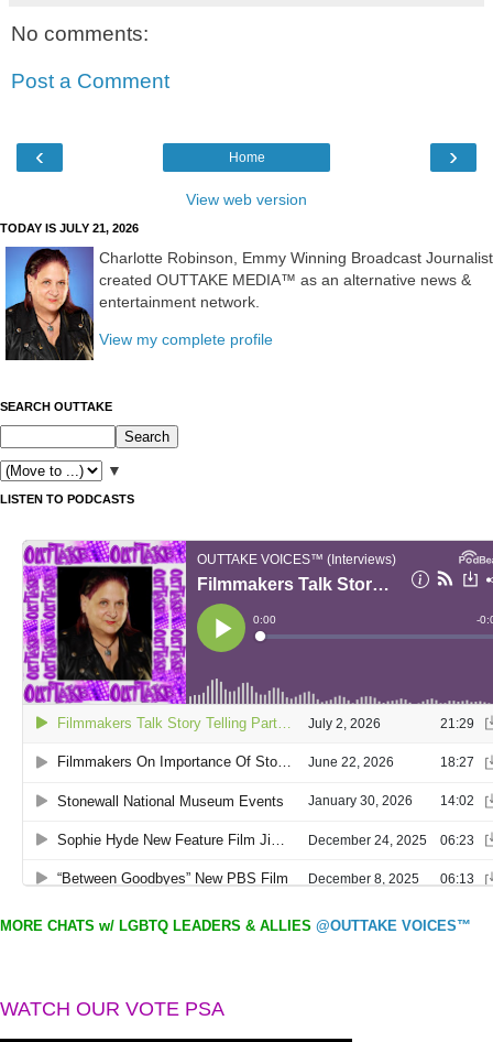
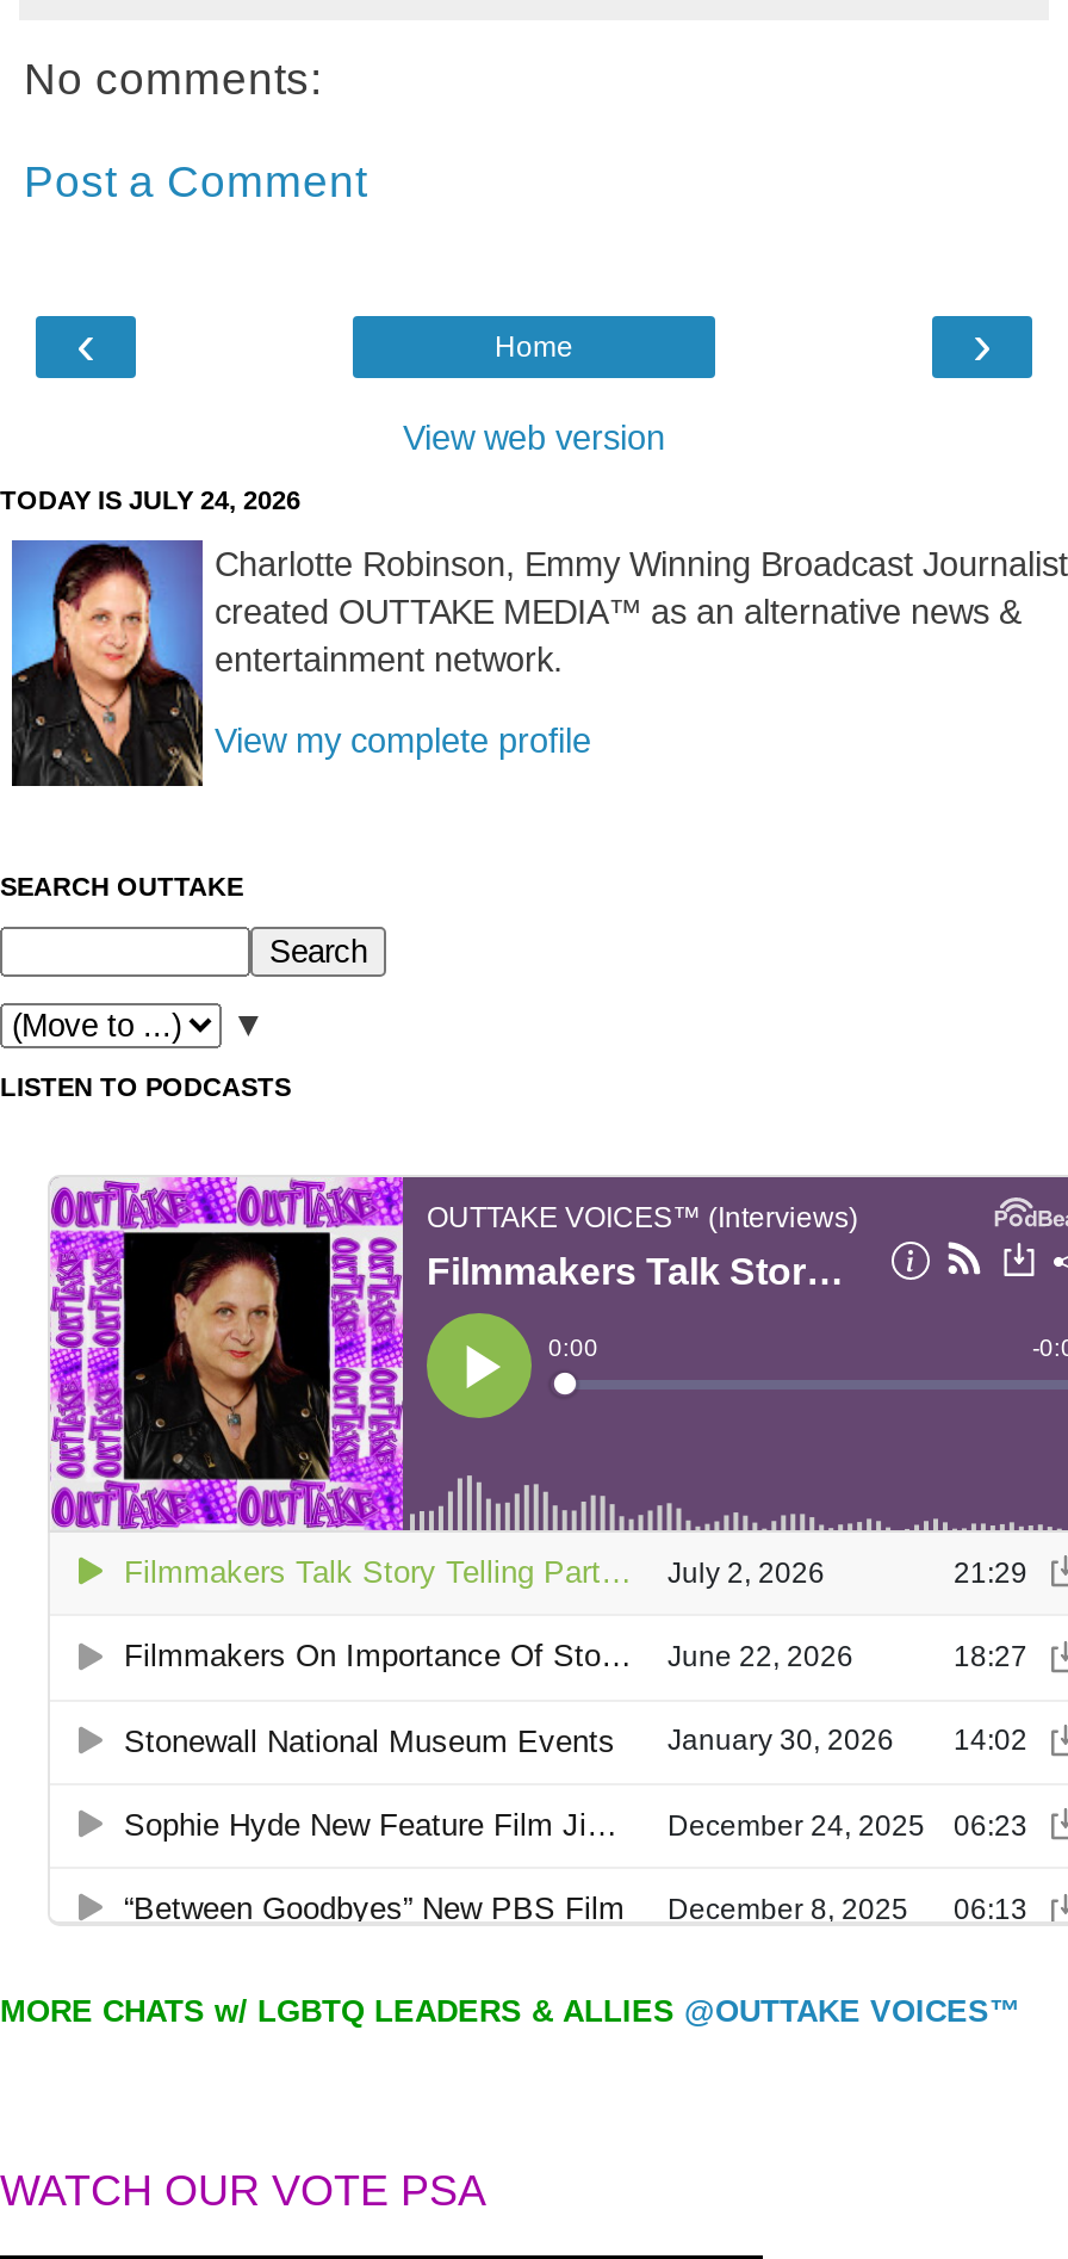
- TODAY IS JULY 21, 2026
+ TODAY IS JULY 24, 2026
